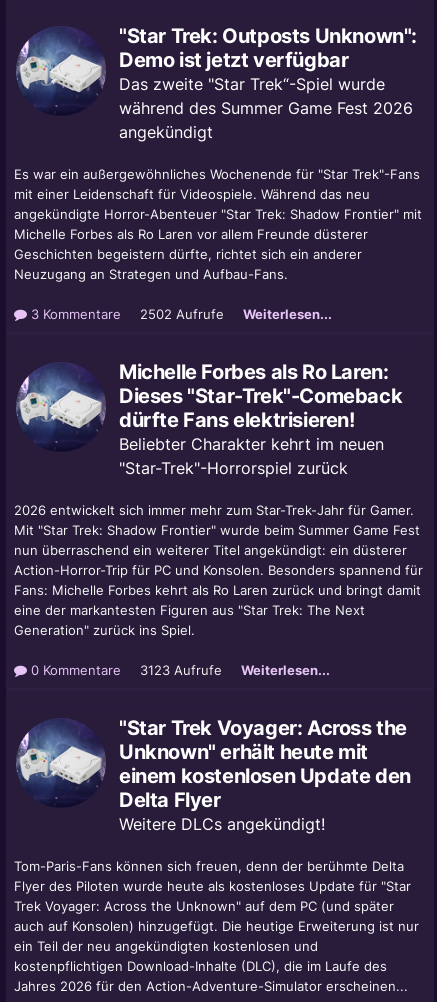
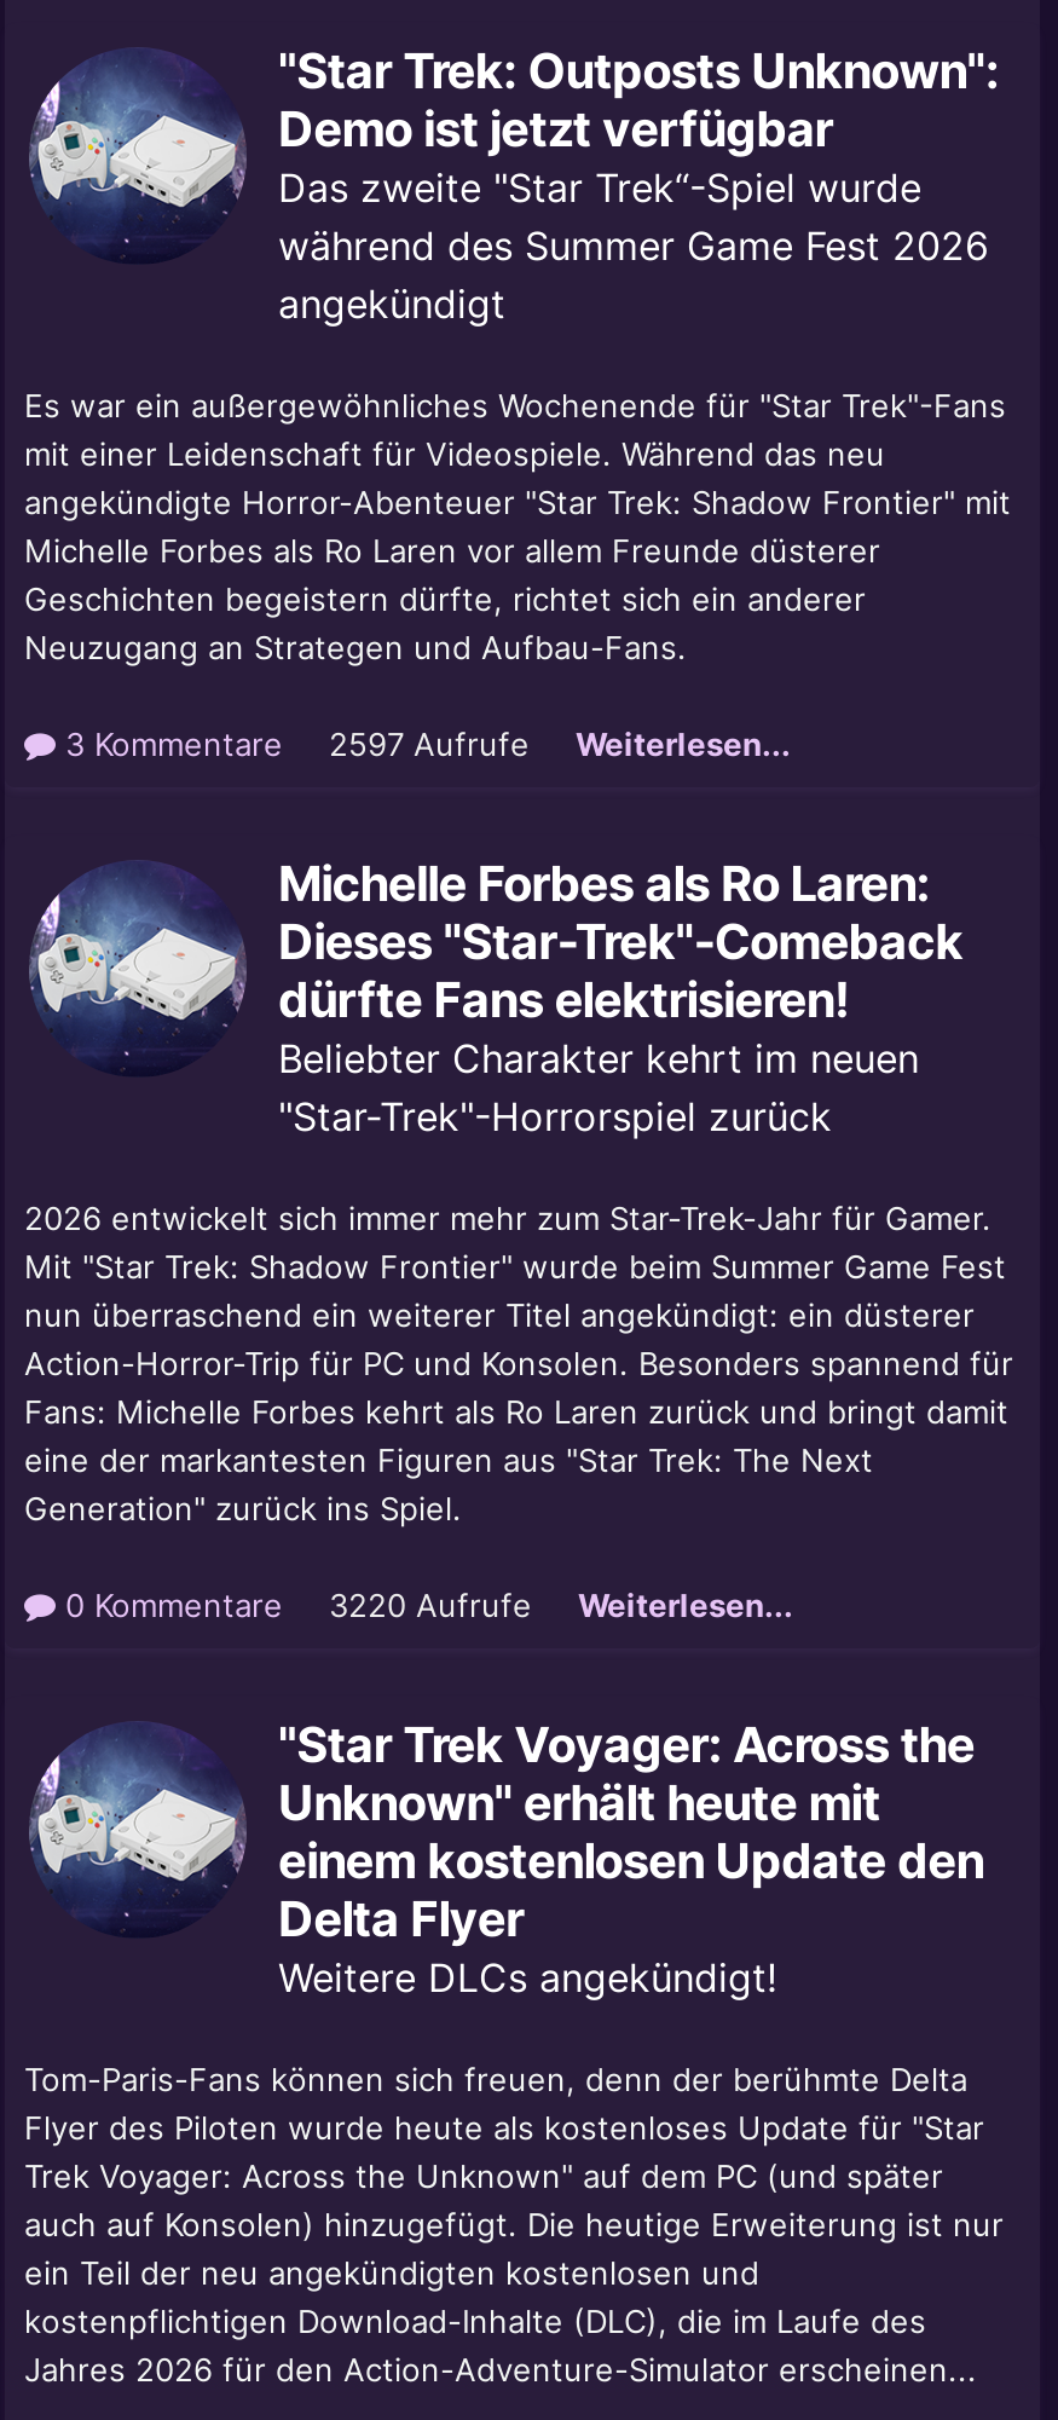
- 3 Kommentare 2502 Aufrufe Weiterlesen...
+ 3 Kommentare 2597 Aufrufe Weiterlesen...

- 0 Kommentare 3123 Aufrufe Weiterlesen...
+ 0 Kommentare 3220 Aufrufe Weiterlesen...
